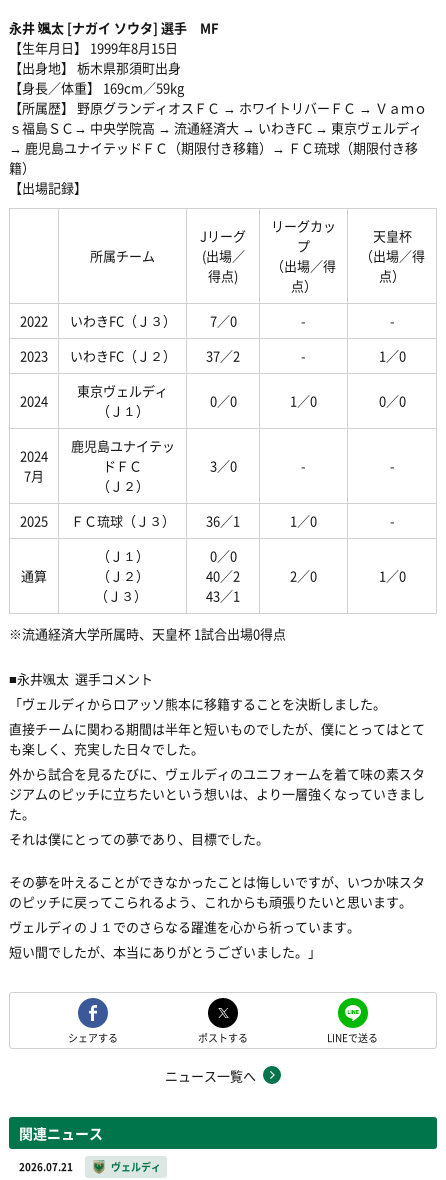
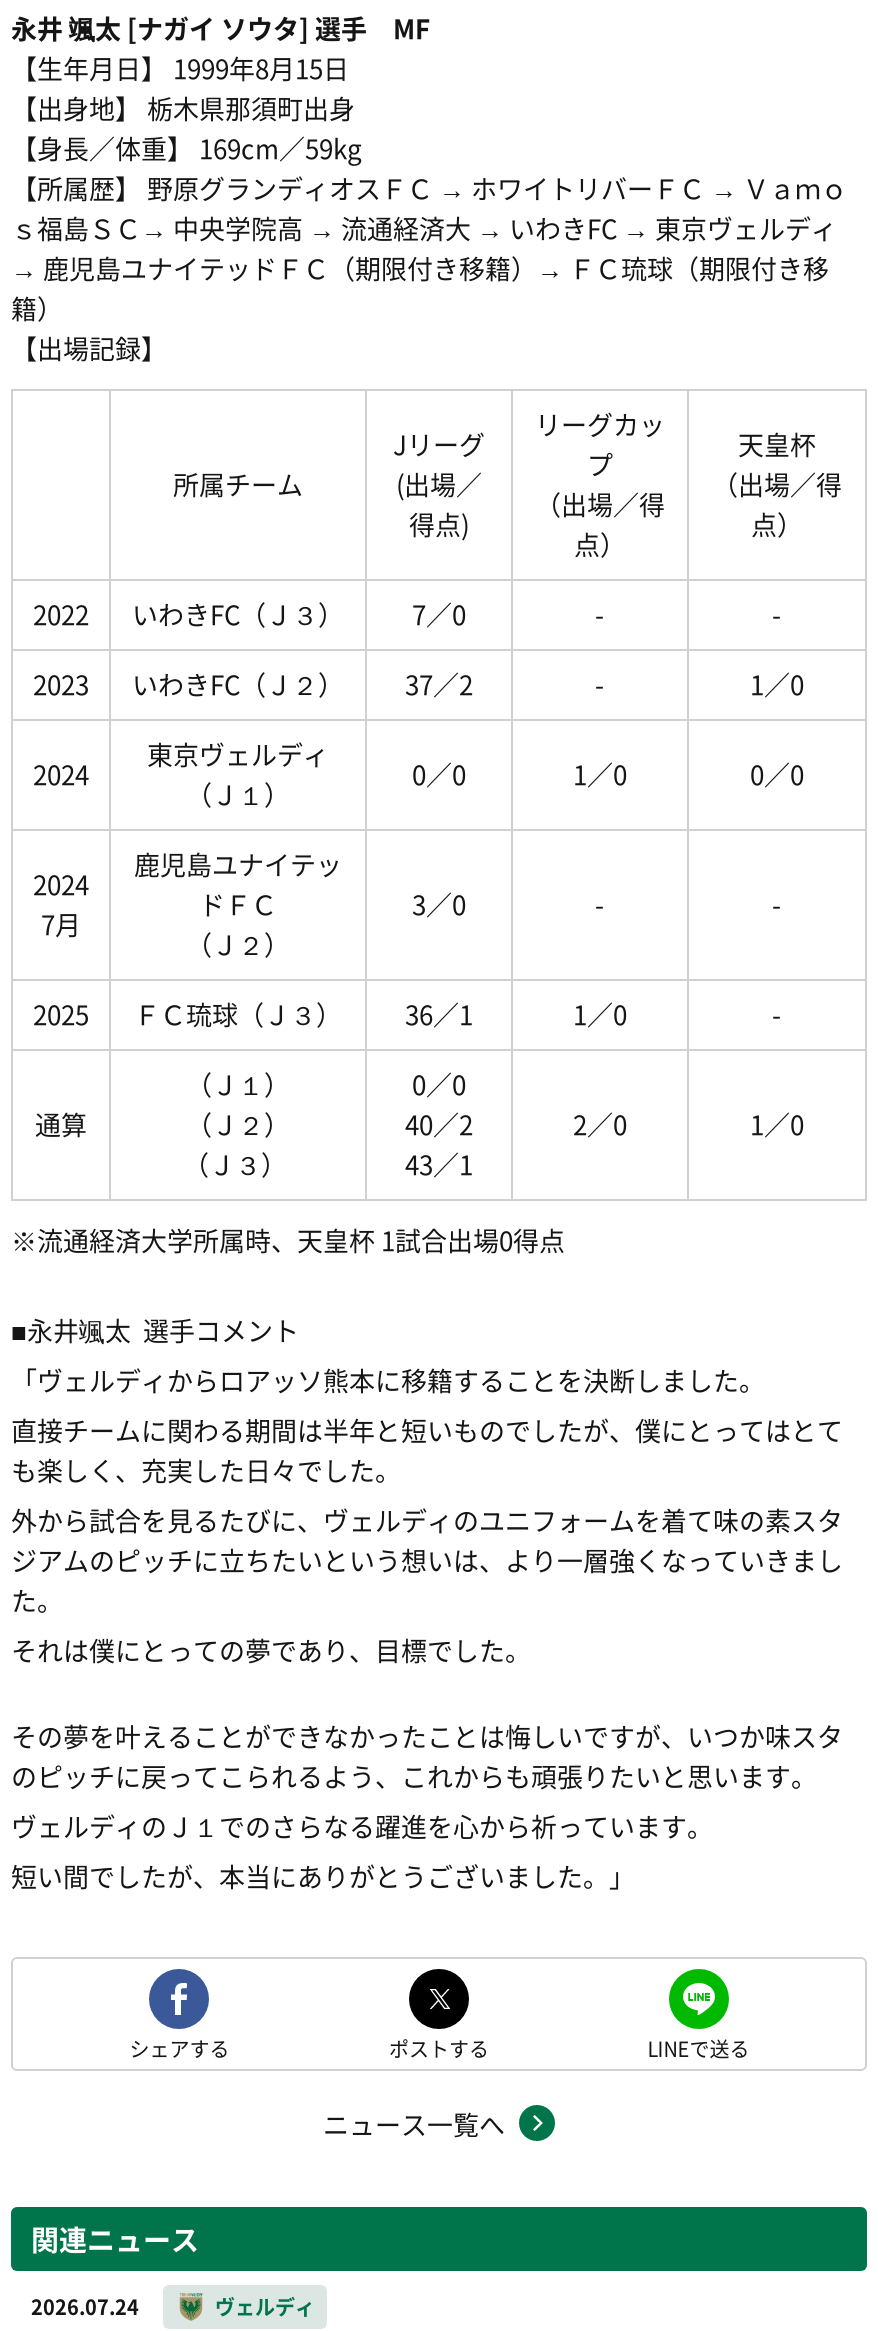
- 2026.07.21
+ 2026.07.24
